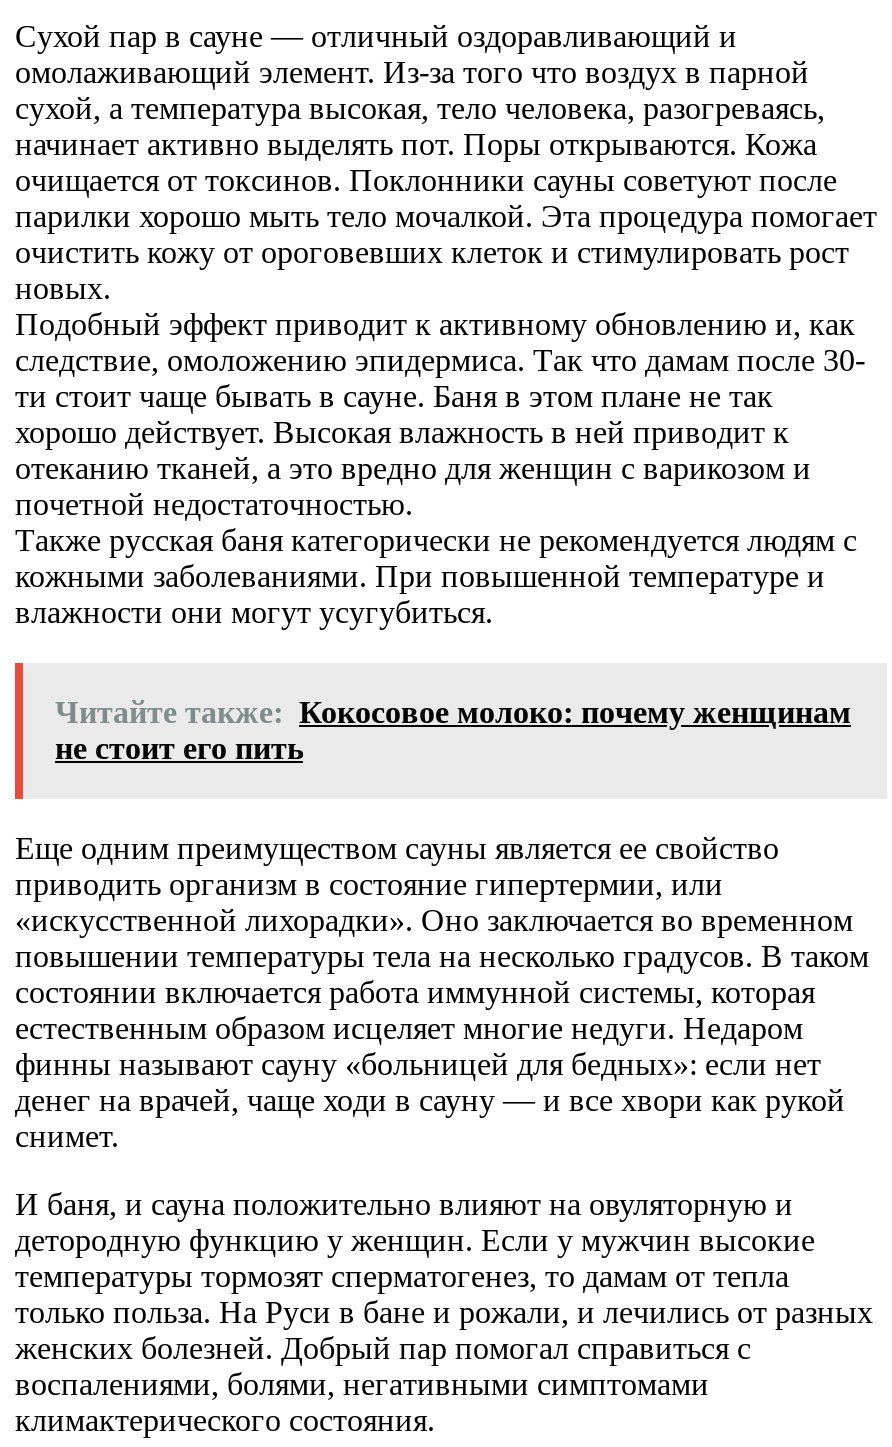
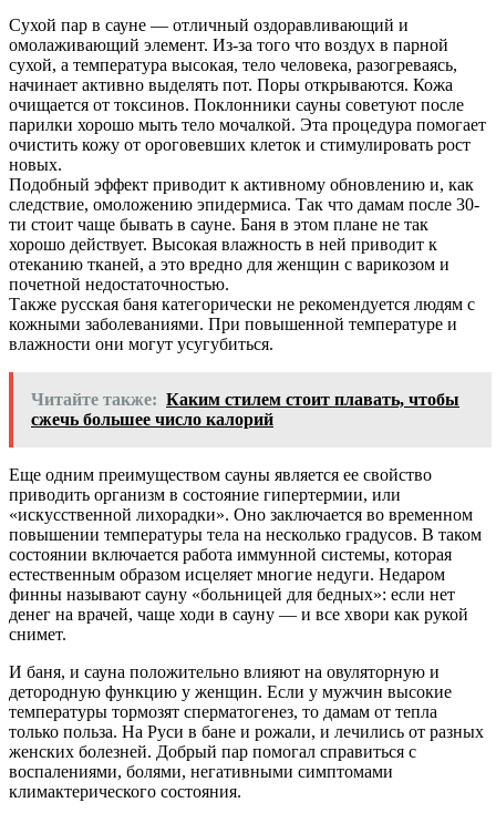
- Читайте также: Кокосовое молоко: почему женщинам
- не стоит его пить
+ Читайте также: Каким стилем стоит плавать, чтобы
+ сжечь большее число калорий
